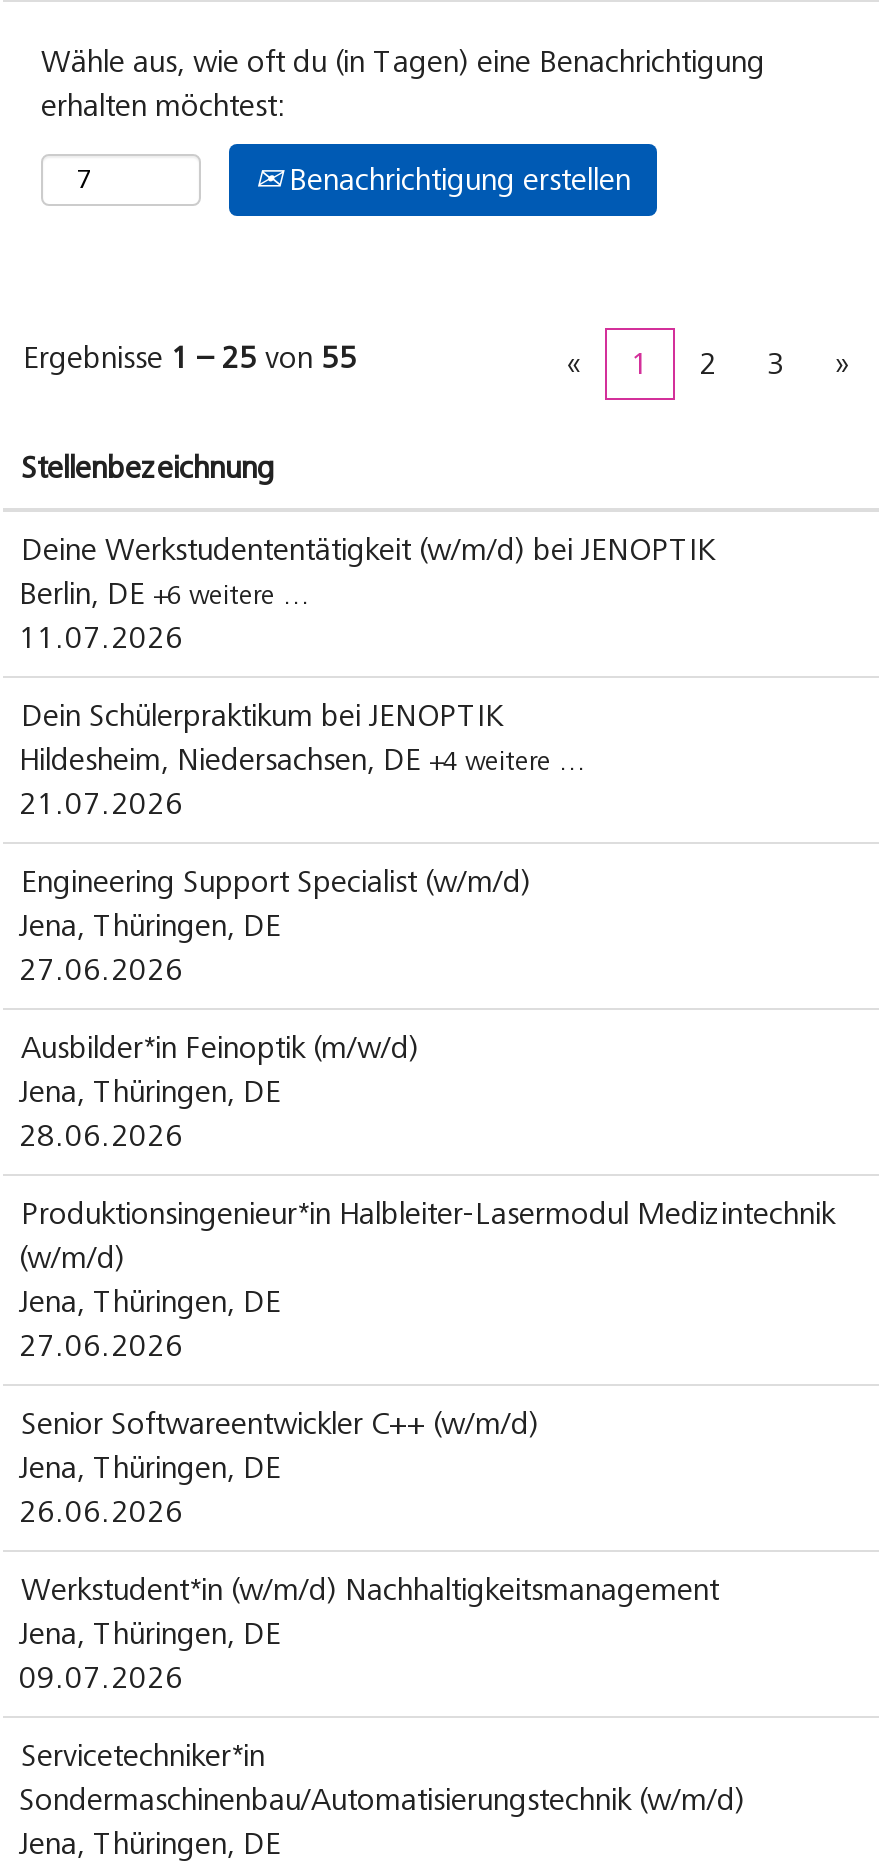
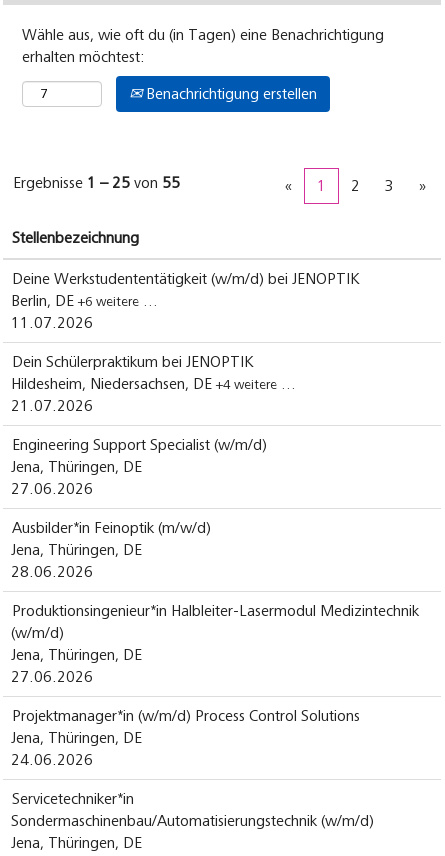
- Senior Softwareentwickler C++ (w/m/d)
+ Projektmanager*in (w/m/d) Process Control Solutions

- 26.06.2026
- Werkstudent*in (w/m/d) Nachhaltigkeitsmanagement
- Jena, Thüringen, DE
- 09.07.2026
+ 24.06.2026
